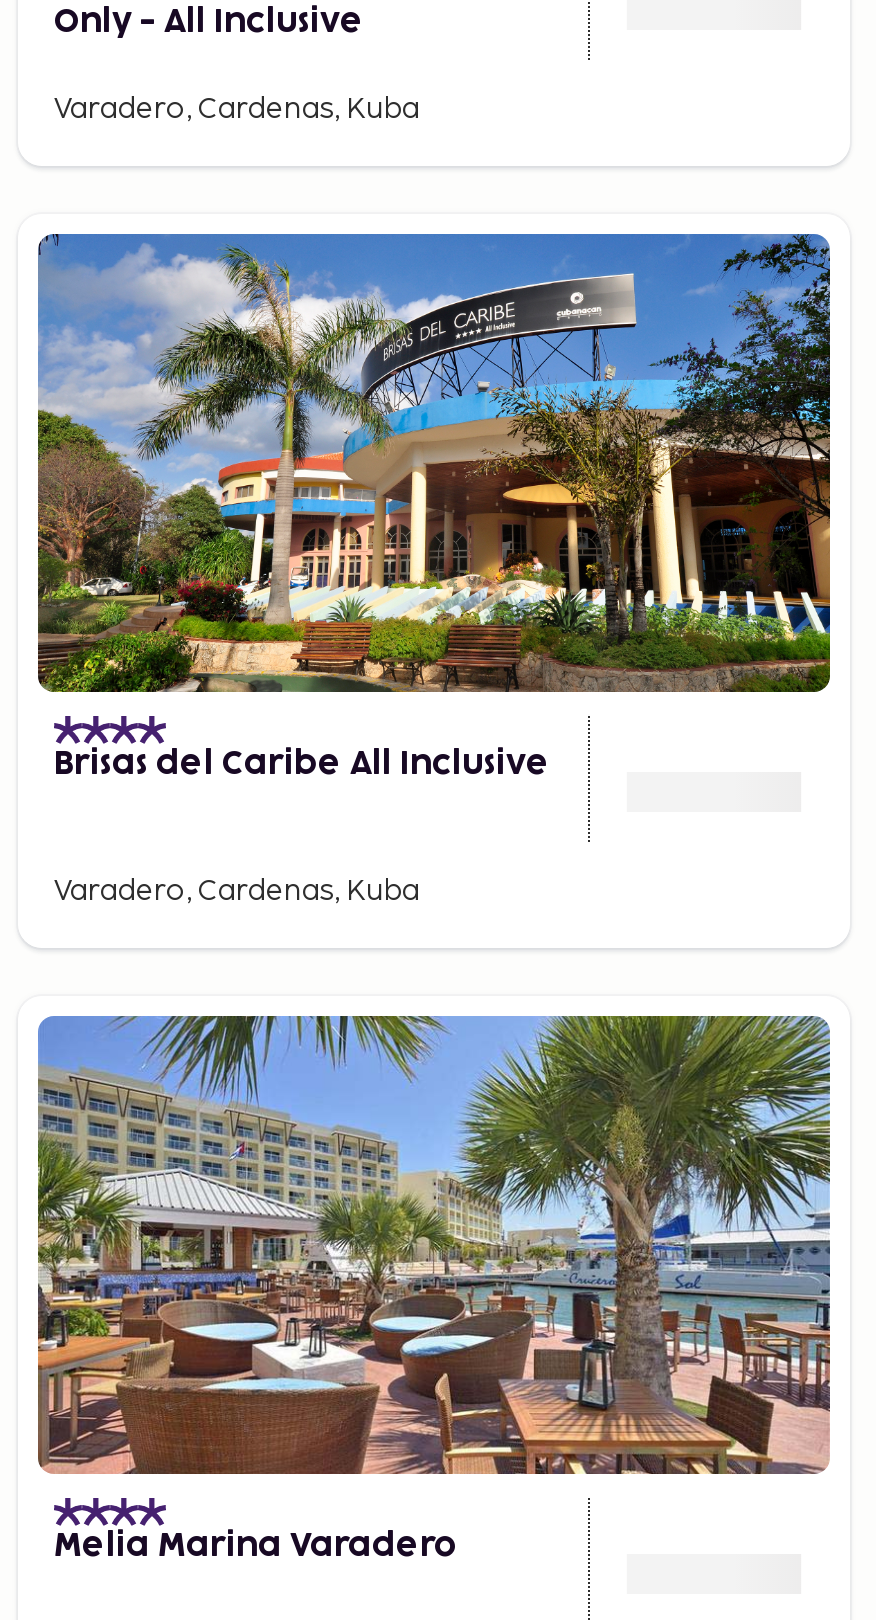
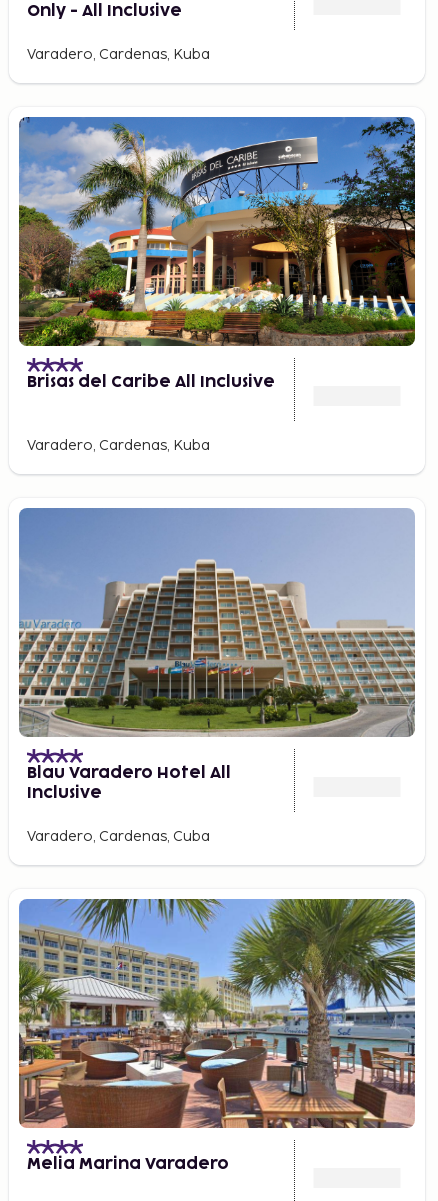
+ [image]
+ Blau Varadero Hotel All
+ Inclusive
+ Varadero, Cardenas, Cuba
